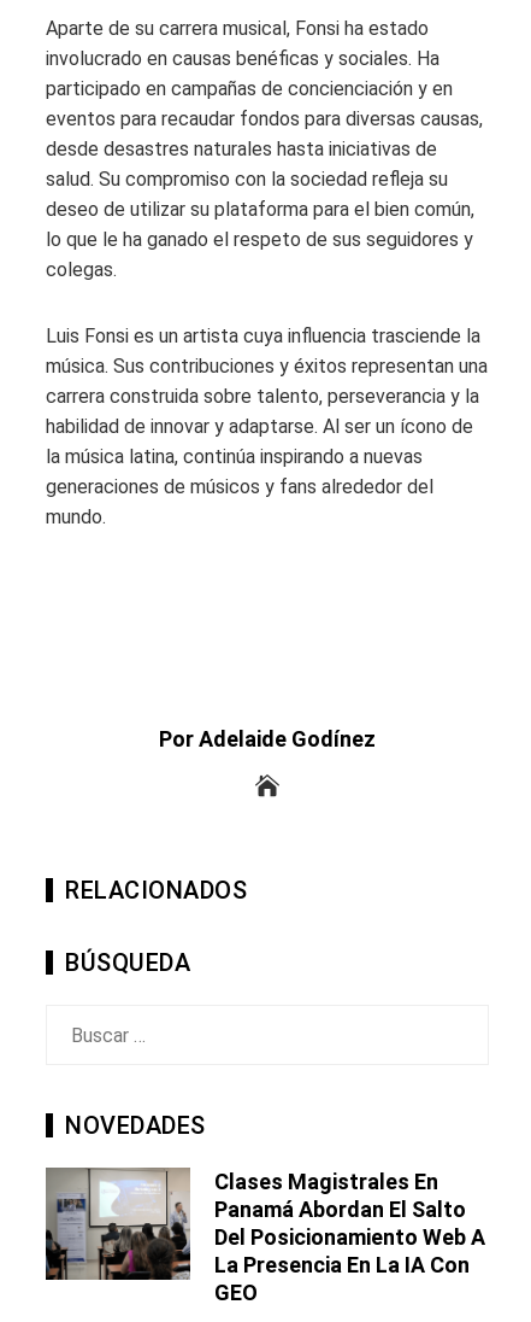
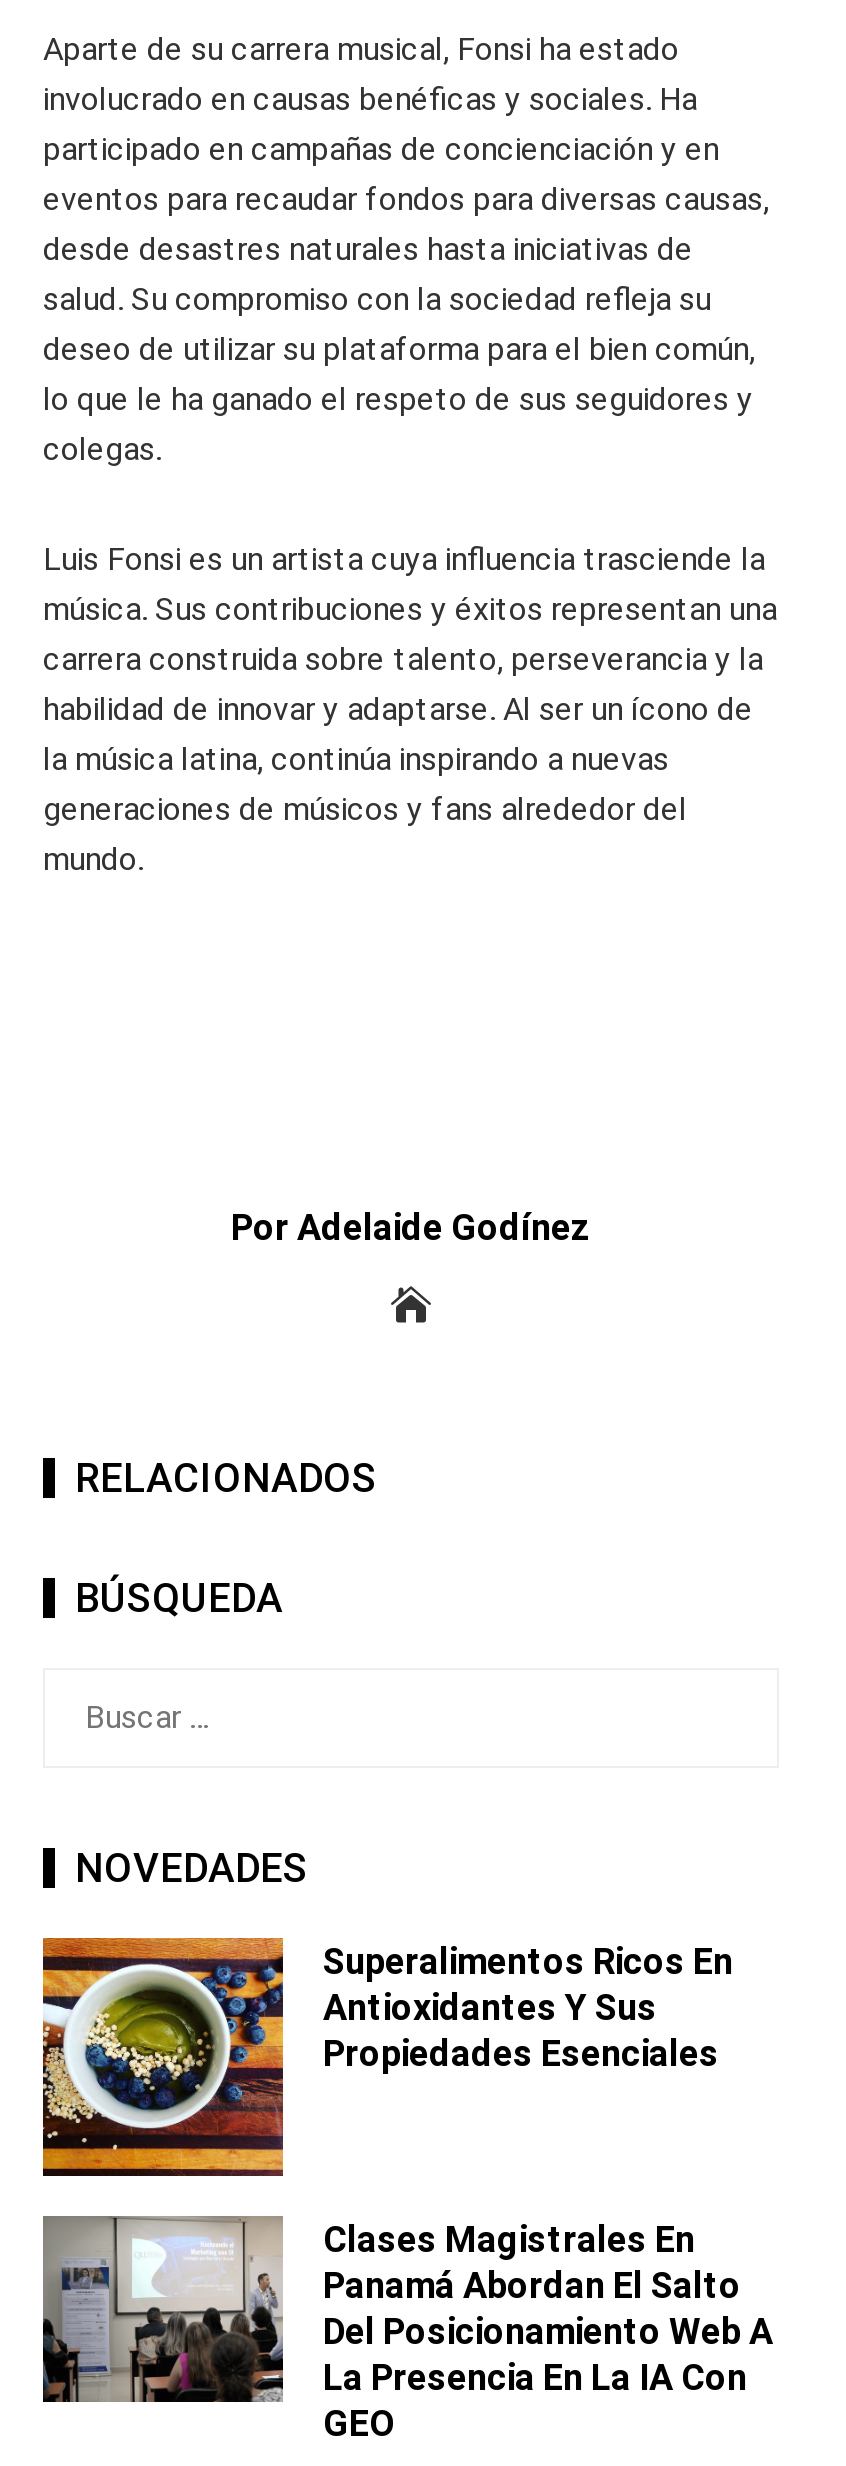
+ [image]
+ Superalimentos Ricos En
+ Antioxidantes Y Sus
+ Propiedades Esenciales
